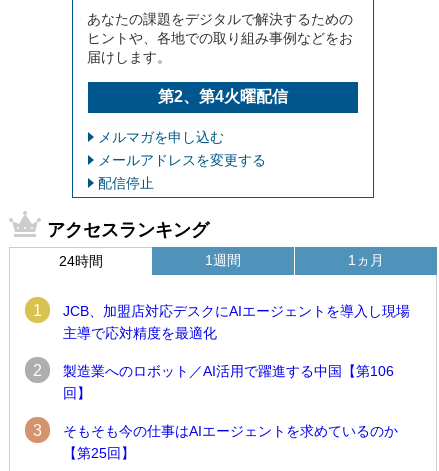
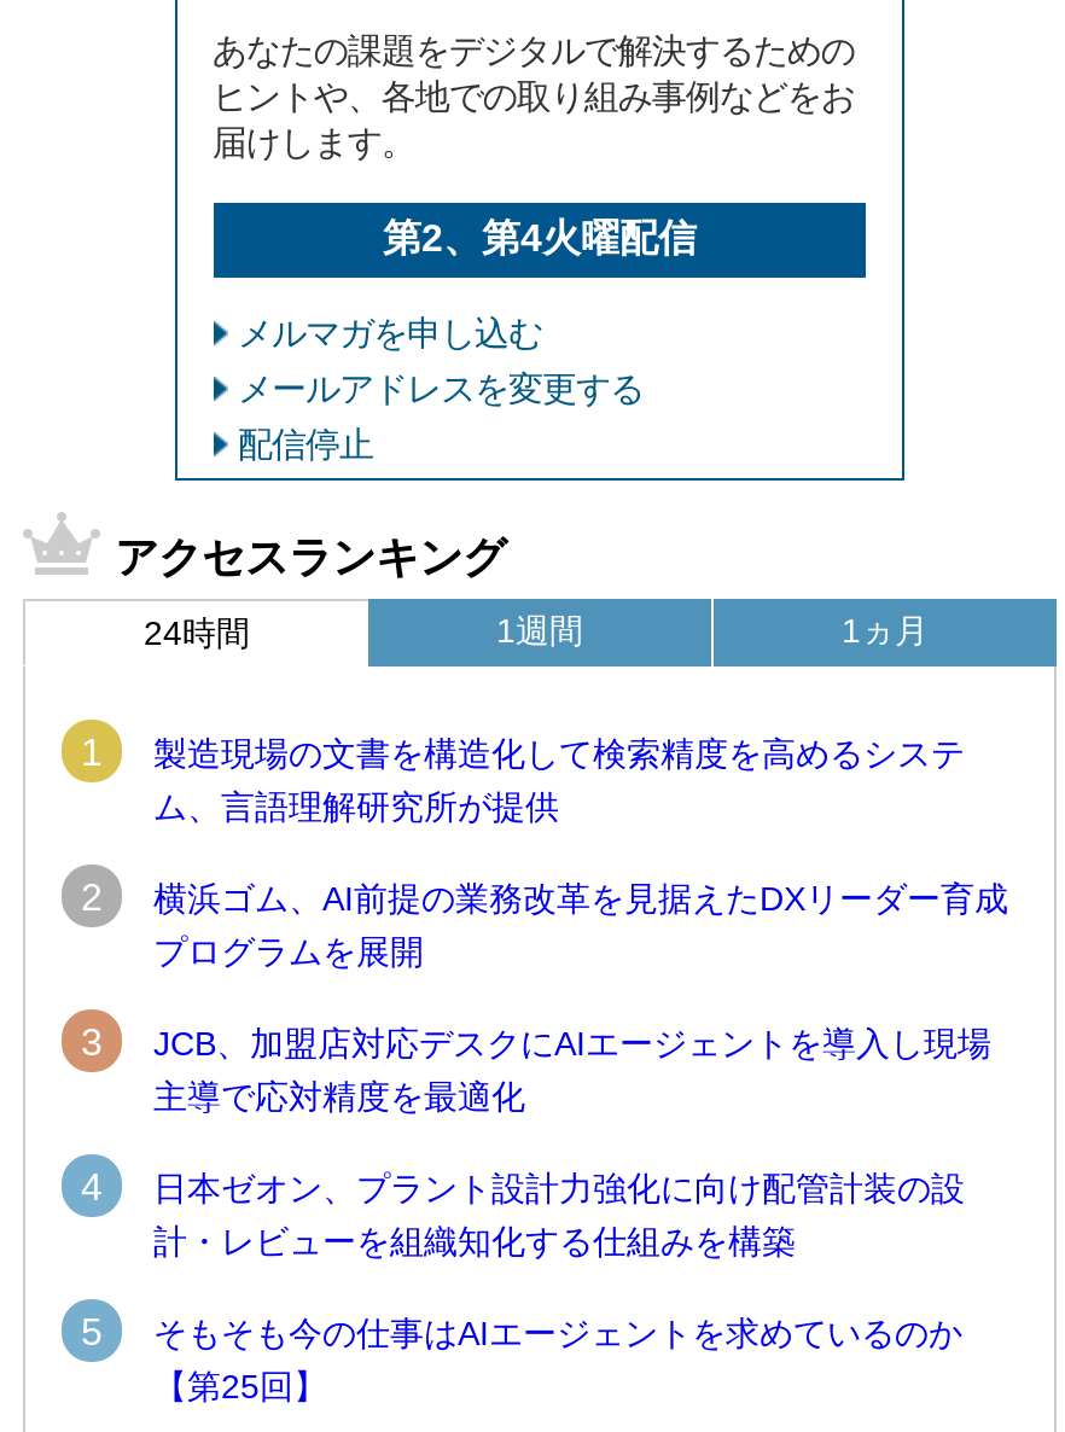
+ 製造現場の文書を構造化して検索精度を高めるシステ
+ ム、言語理解研究所が提供
+ 2
+ 横浜ゴム、AI前提の業務改革を見据えたDXリーダー育成
+ プログラムを展開
+ 3

- 2
- 製造業へのロボット／AI活用で躍進する中国【第106
- 回】
+ 4
+ 日本ゼオン、プラント設計力強化に向け配管計装の設
+ 計・レビューを組織知化する仕組みを構築

- 3 そもそも今の仕事はAIエージェントを求めているのか
+ 5 そもそも今の仕事はAIエージェントを求めているのか
